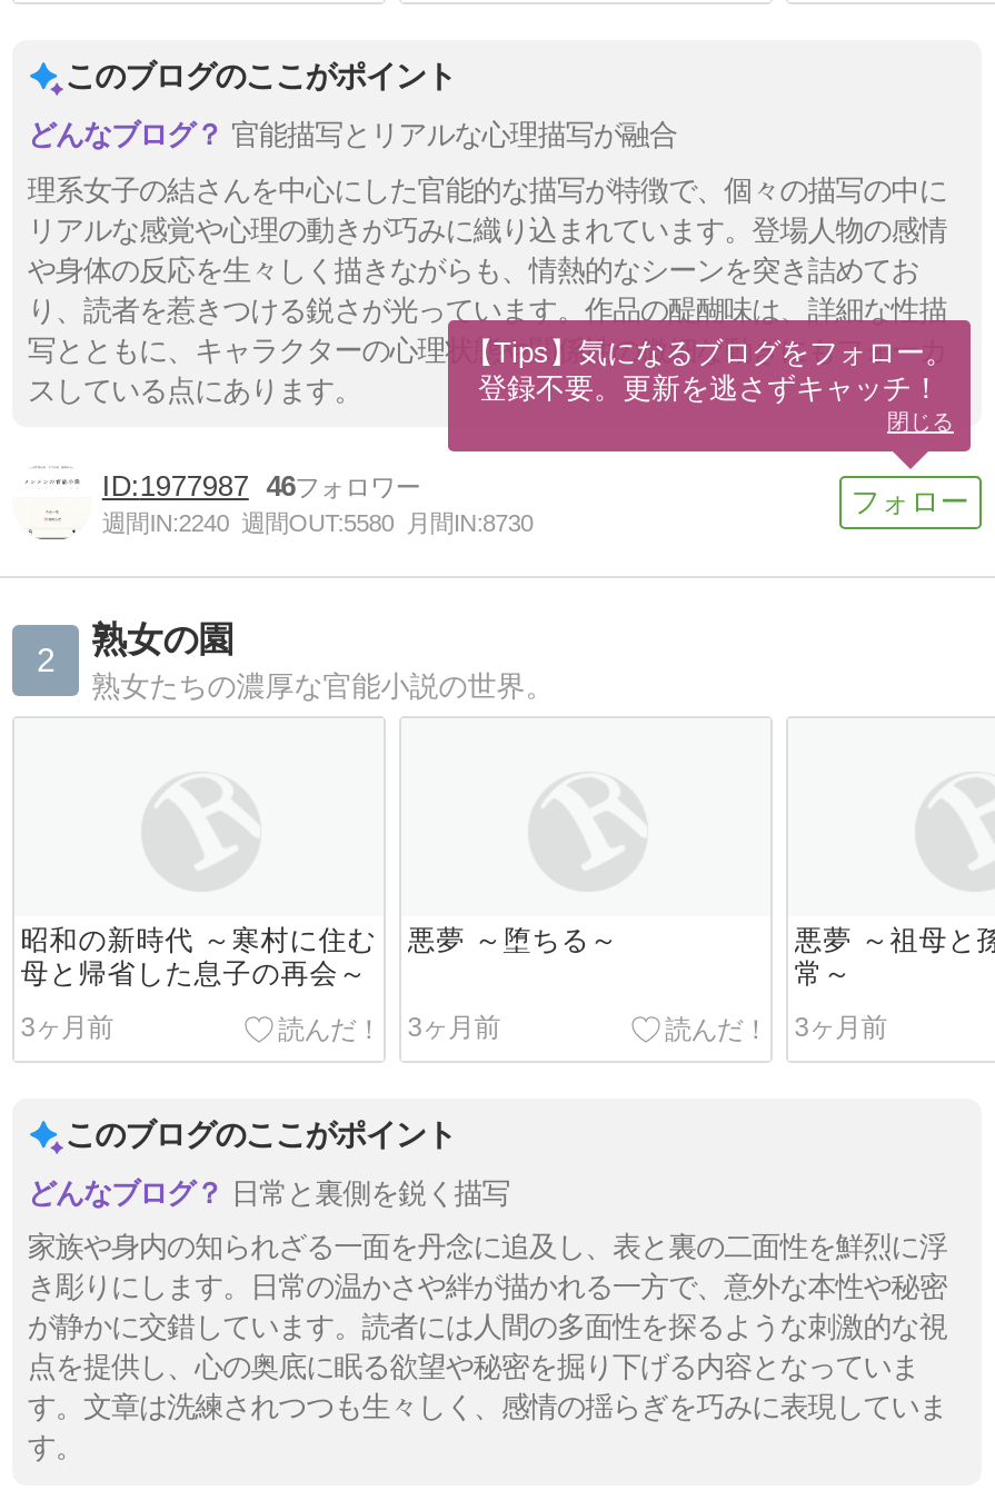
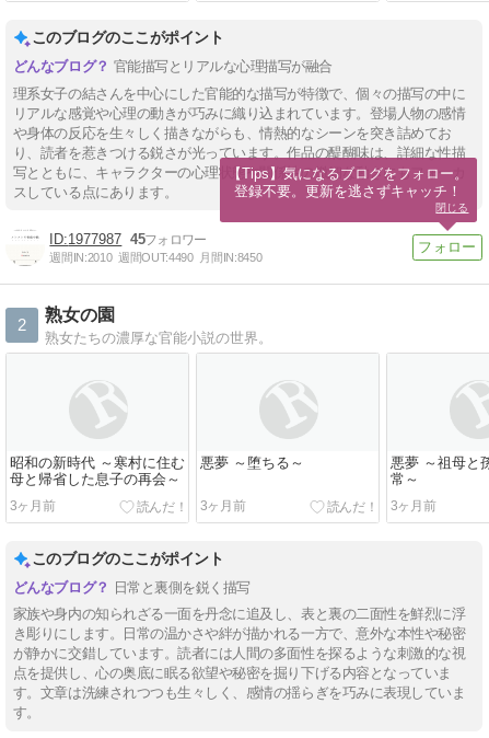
- 1977987 46
+ 1977987 45

- 週間IN:2240 週間OUT:5580 月間IN:8730
+ 週間IN:2010 週間OUT:4490 月間IN:8450
